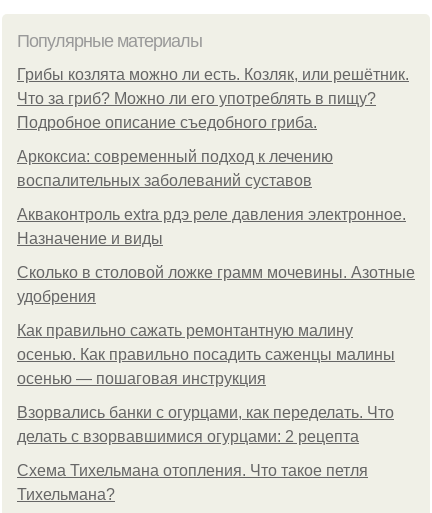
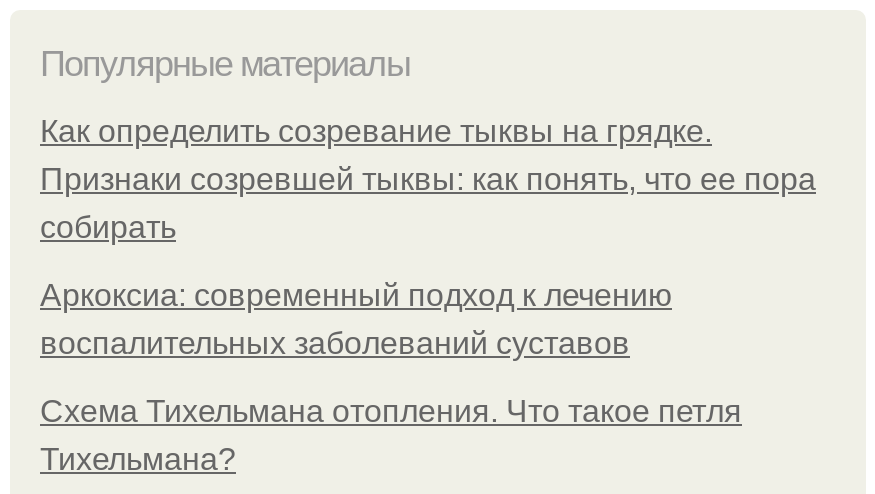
- Грибы козлята можно ли есть. Козляк, или решётник.
- Что за гриб? Можно ли его употреблять в пищу?
- Подробное описание съедобного гриба.
+ Как определить созревание тыквы на грядке.
+ Признаки созревшей тыквы: как понять, что ее пора
+ собирать

- Акваконтроль extra рдэ реле давления электронное.
- Назначение и виды
- Сколько в столовой ложке грамм мочевины. Азотные
- удобрения
- Как правильно сажать ремонтантную малину
- осенью. Как правильно посадить саженцы малины
- осенью — пошаговая инструкция
- Взорвались банки с огурцами, как переделать. Что
- делать с взорвавшимися огурцами: 2 рецепта
